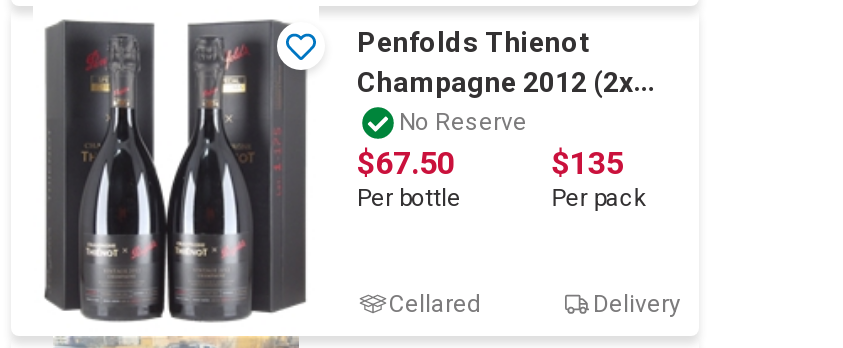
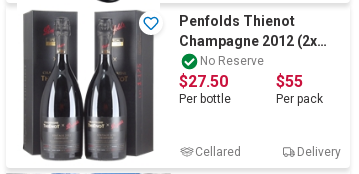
- $67.50
+ $27.50

- $135
+ $55
